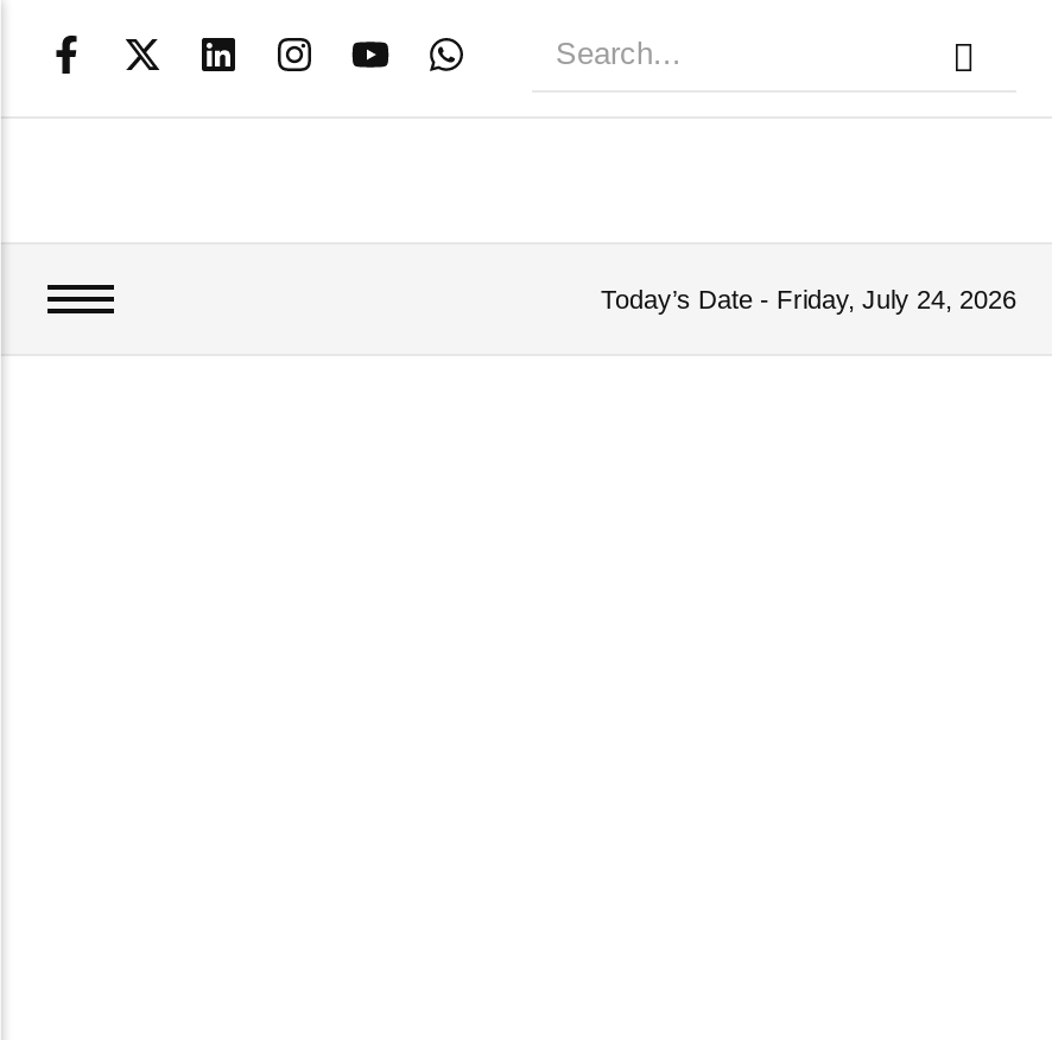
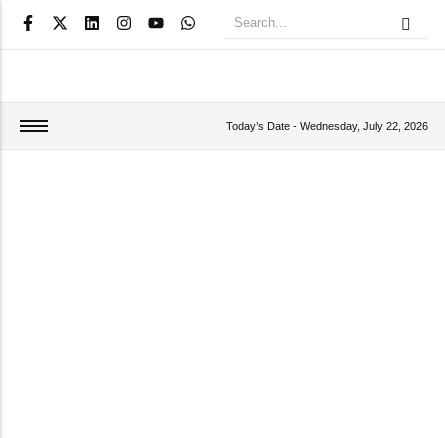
- Today’s Date - Friday, July 24, 2026
+ Today’s Date - Wednesday, July 22, 2026
